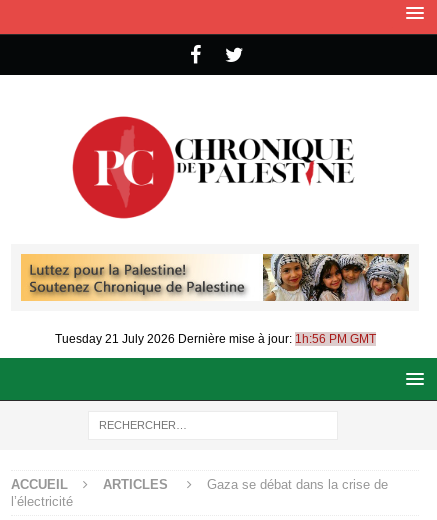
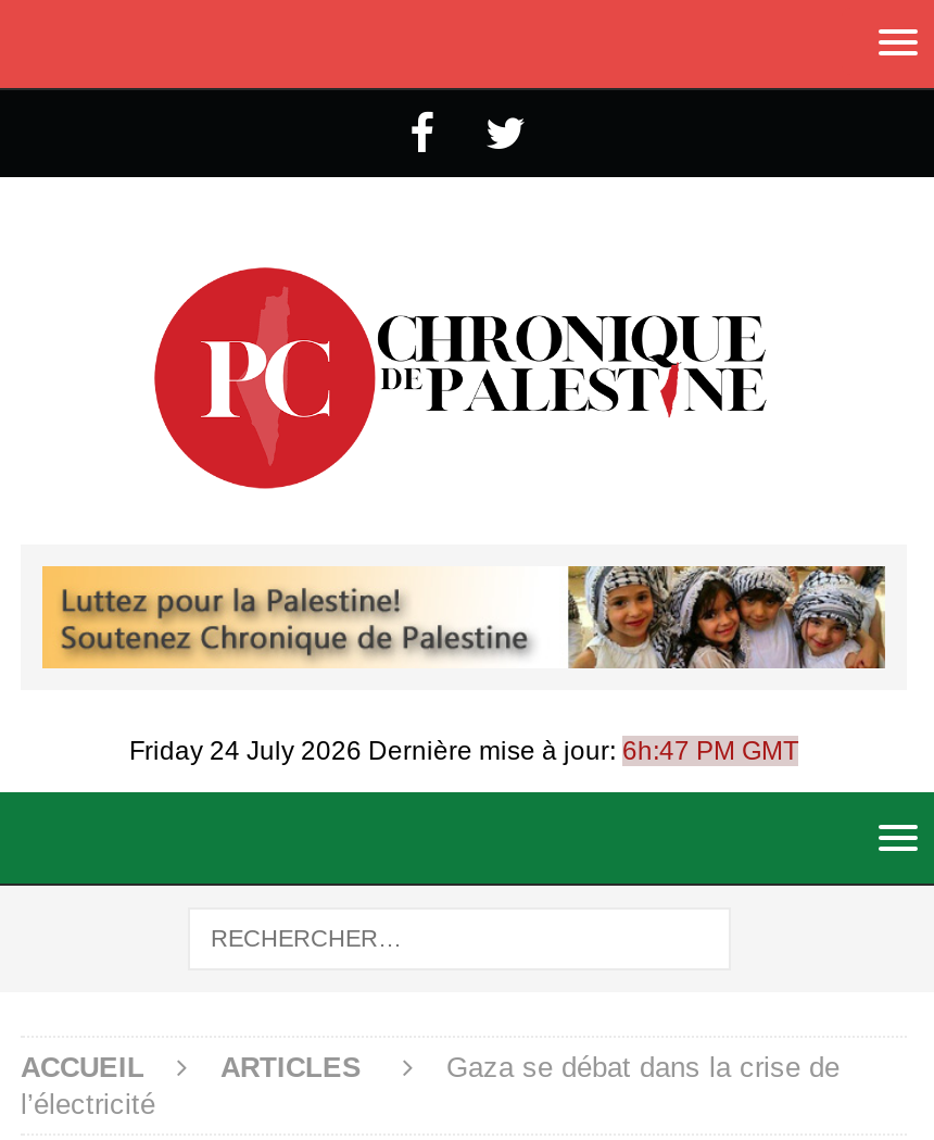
- Tuesday 21 July 2026 Dernière mise à jour: 1h:56 PM GMT
+ Friday 24 July 2026 Dernière mise à jour: 6h:47 PM GMT
